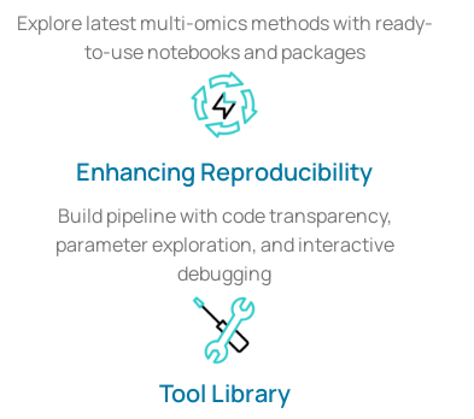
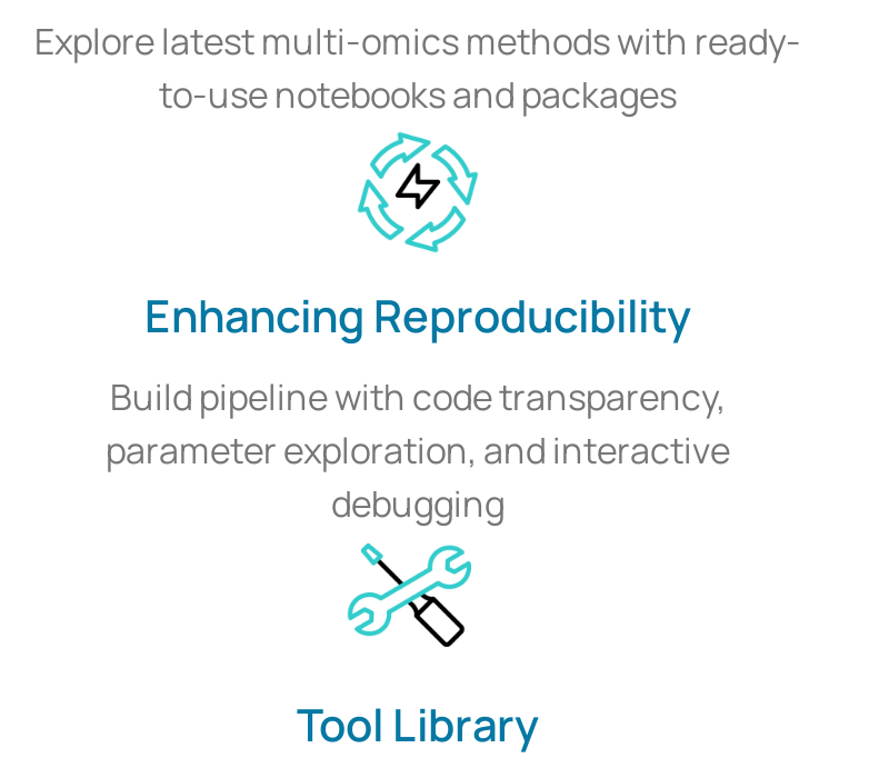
- [image]
+ [image]

- [image]
+ [image]
